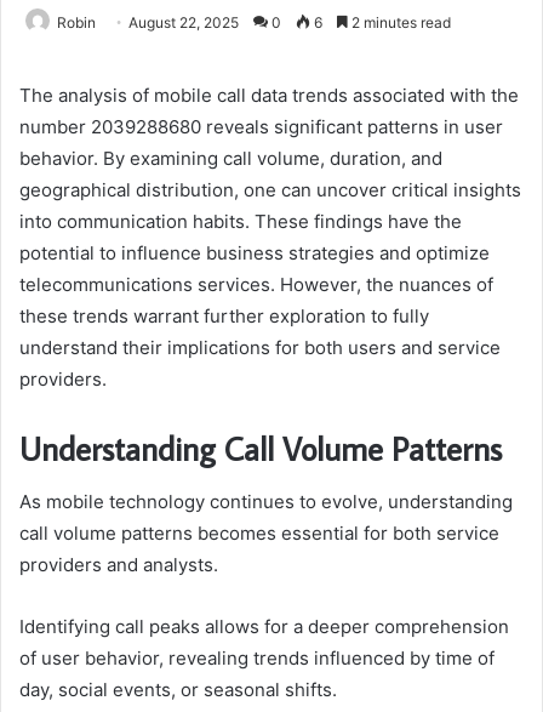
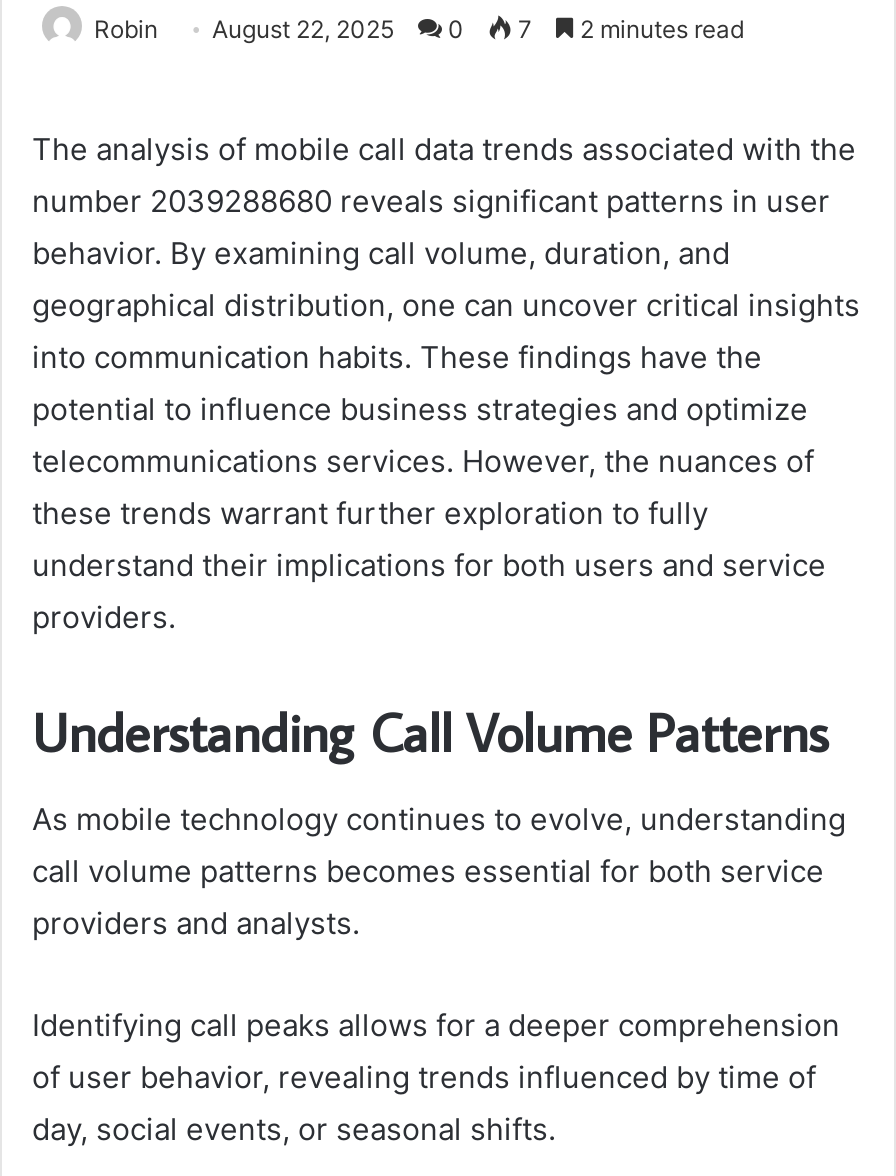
- Robin August 22, 2025 0 6 2 minutes read
+ Robin August 22, 2025 0 7 2 minutes read
